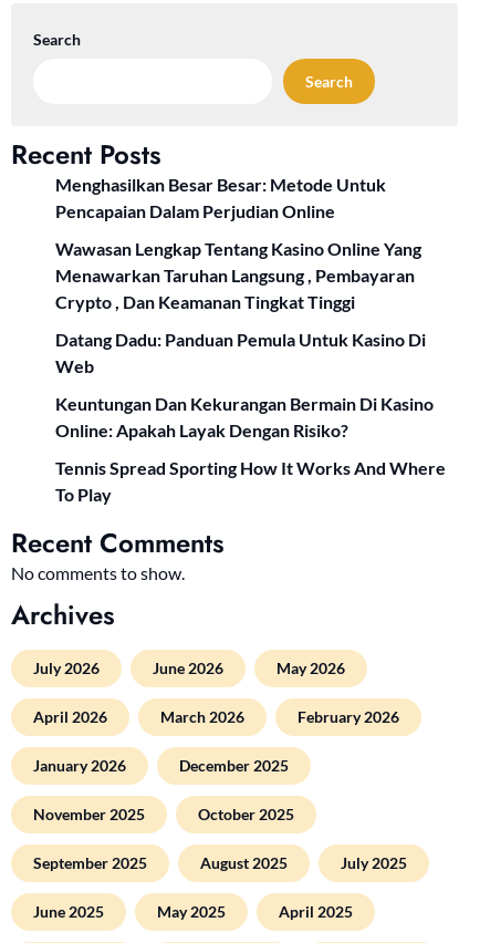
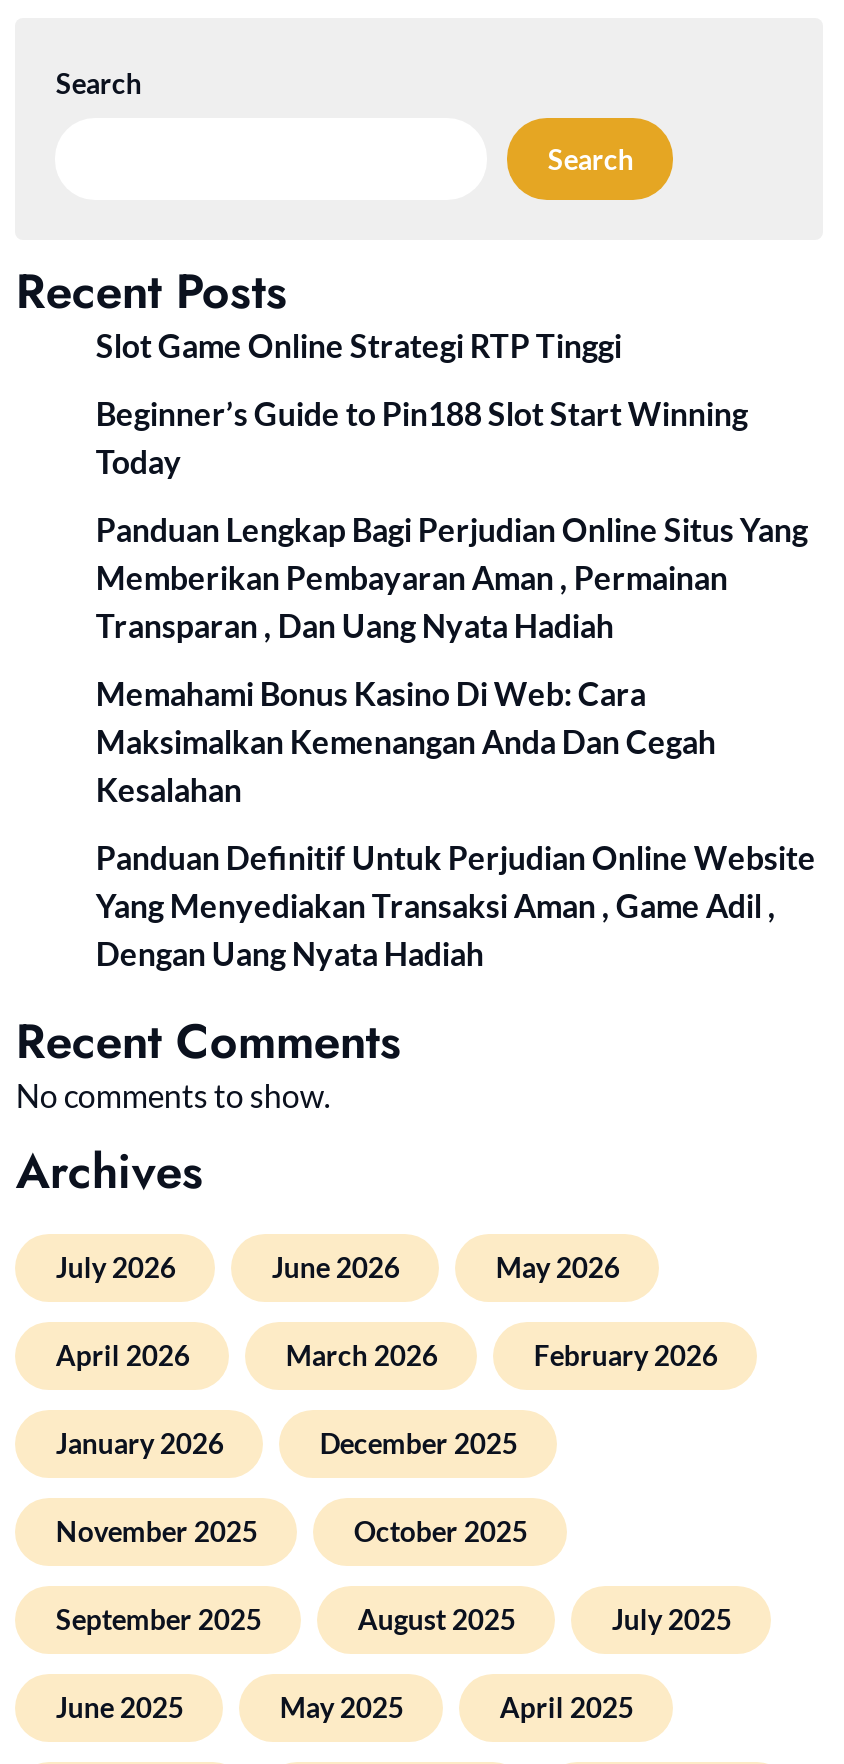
- Menghasilkan Besar Besar: Metode Untuk
- Pencapaian Dalam Perjudian Online
+ Slot Game Online Strategi RTP Tinggi

- Wawasan Lengkap Tentang Kasino Online Yang
- Menawarkan Taruhan Langsung , Pembayaran
- Crypto , Dan Keamanan Tingkat Tinggi
+ Beginner’s Guide to Pin188 Slot Start Winning
+ Today

- Datang Dadu: Panduan Pemula Untuk Kasino Di
- Web
+ Panduan Lengkap Bagi Perjudian Online Situs Yang
+ Memberikan Pembayaran Aman , Permainan
+ Transparan , Dan Uang Nyata Hadiah

- Keuntungan Dan Kekurangan Bermain Di Kasino
- Online: Apakah Layak Dengan Risiko?
+ Memahami Bonus Kasino Di Web: Cara
+ Maksimalkan Kemenangan Anda Dan Cegah
+ Kesalahan

- Tennis Spread Sporting How It Works And Where
- To Play
+ Panduan Definitif Untuk Perjudian Online Website
+ Yang Menyediakan Transaksi Aman , Game Adil ,
+ Dengan Uang Nyata Hadiah
